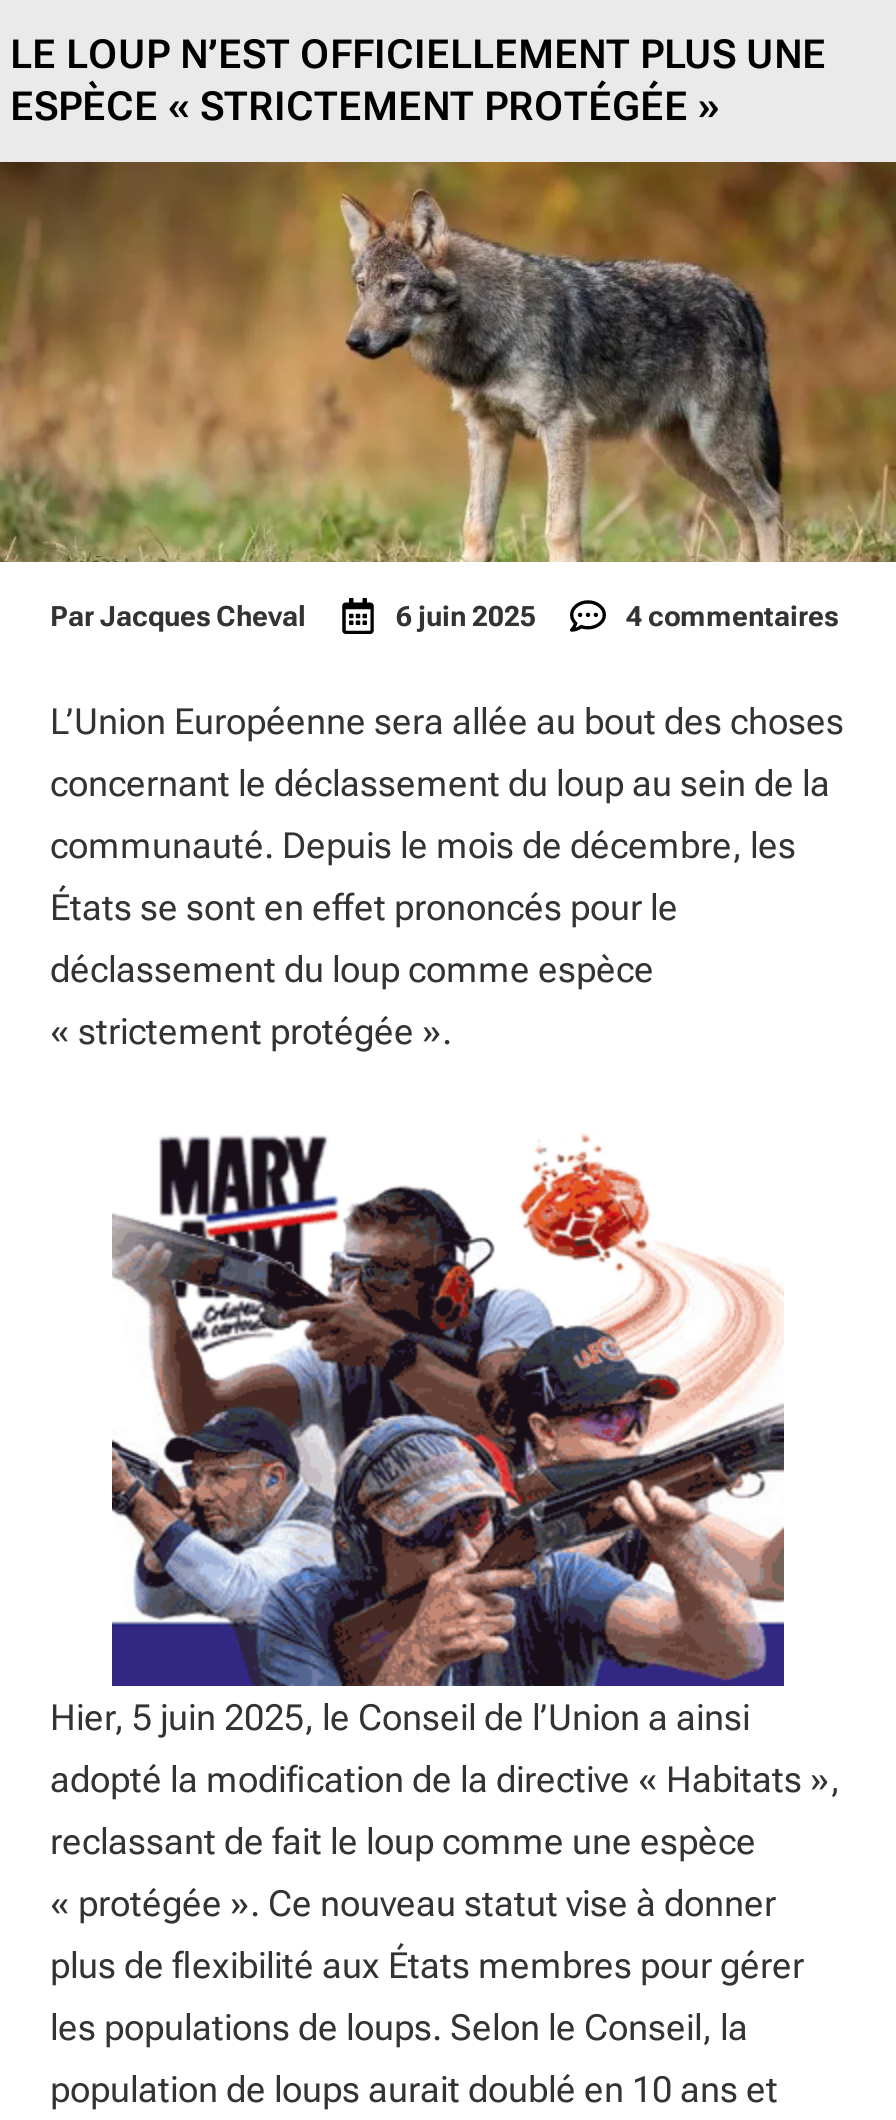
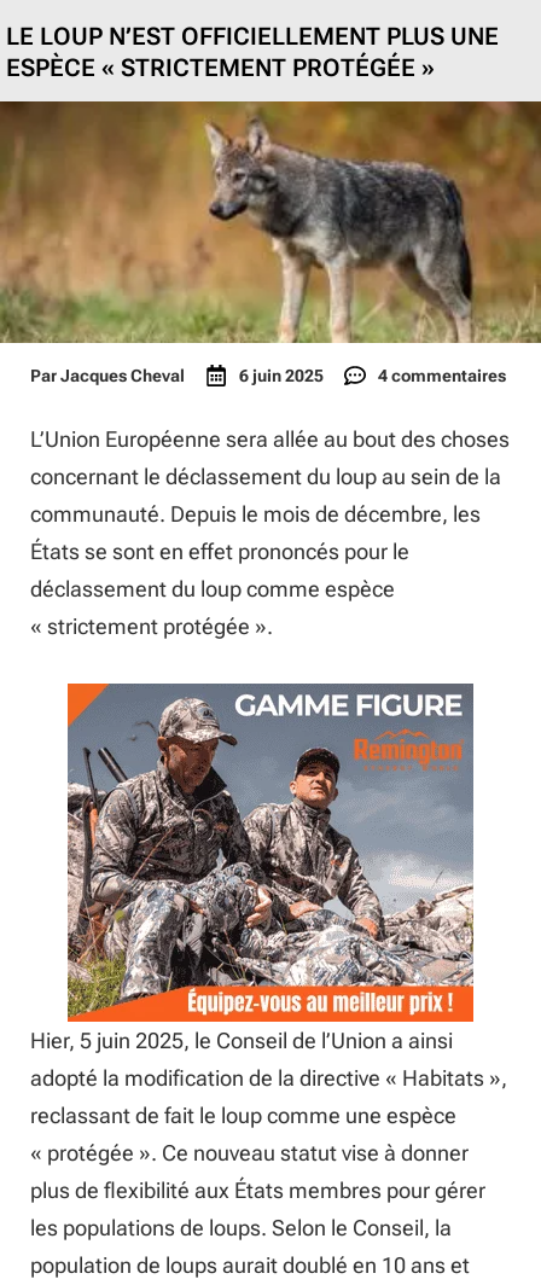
- [image]
+ [image]
